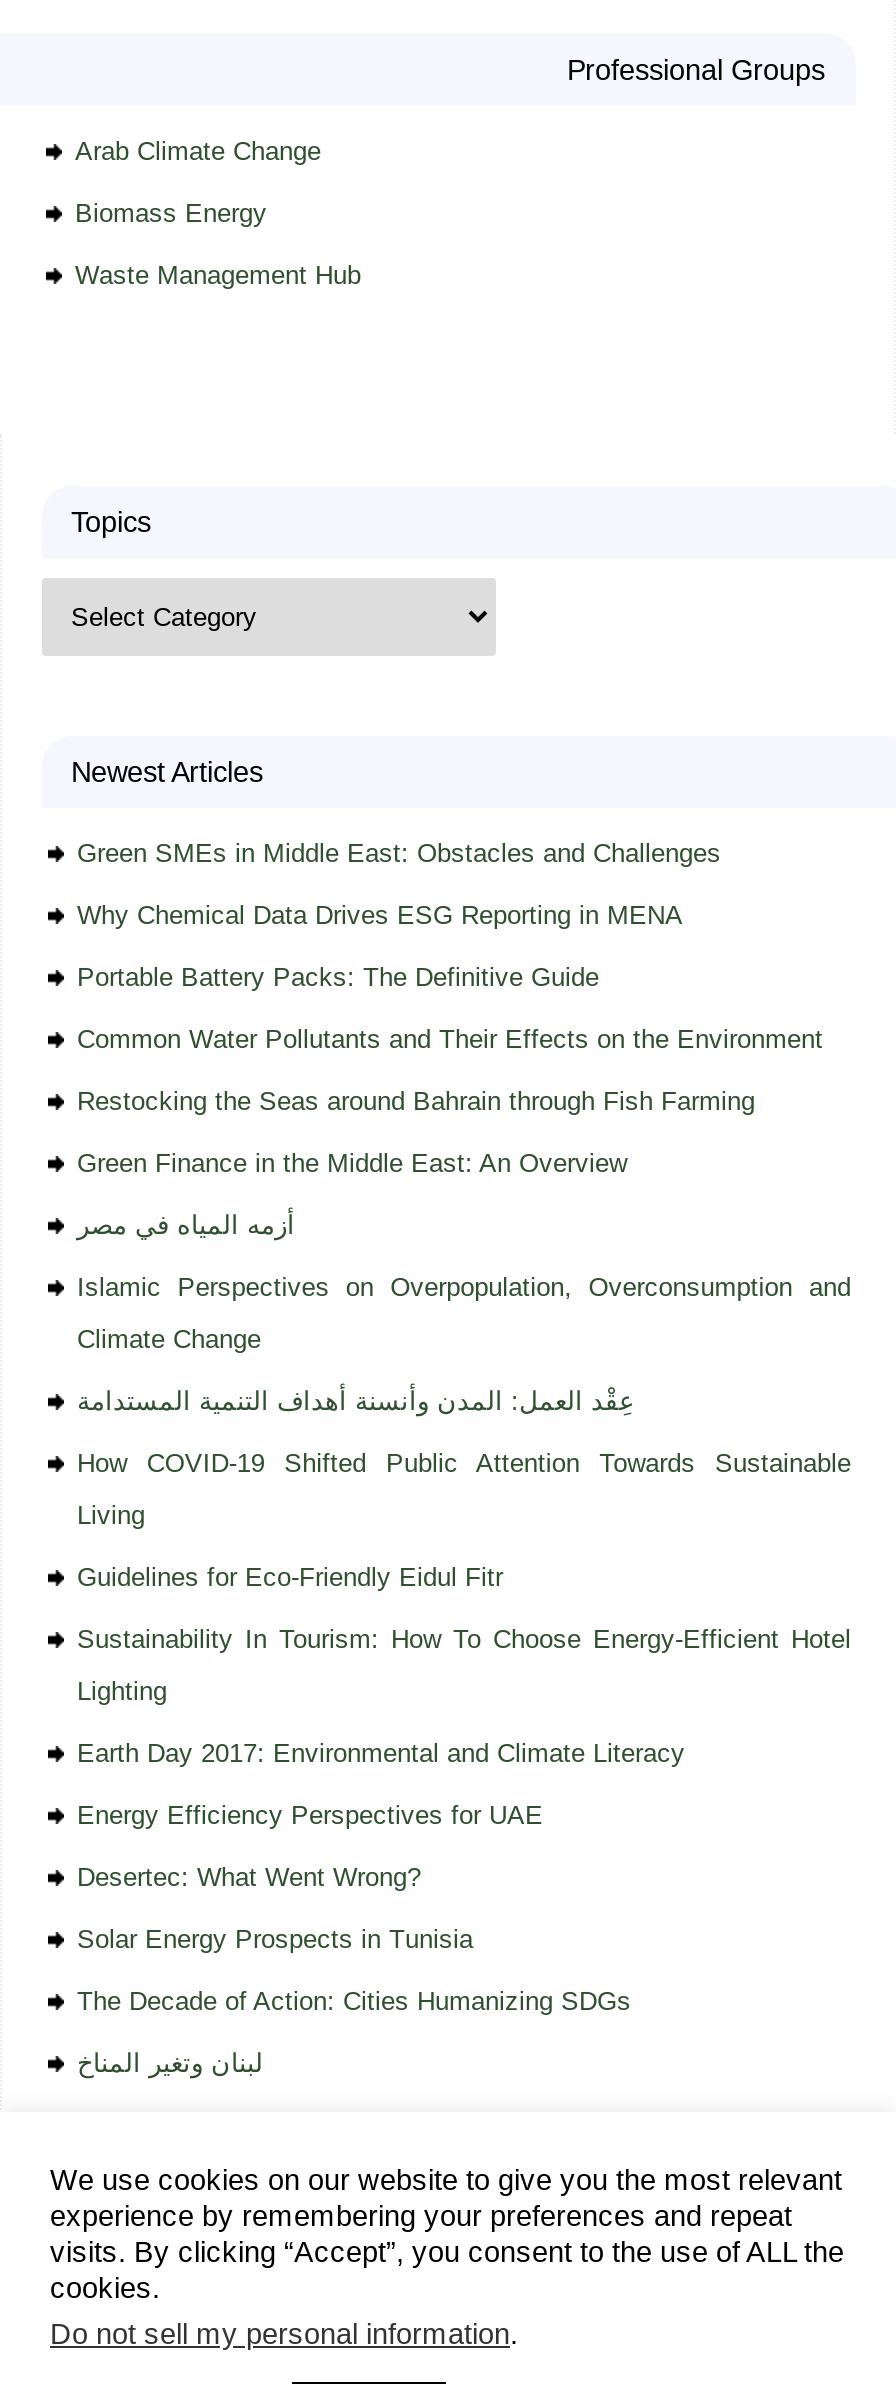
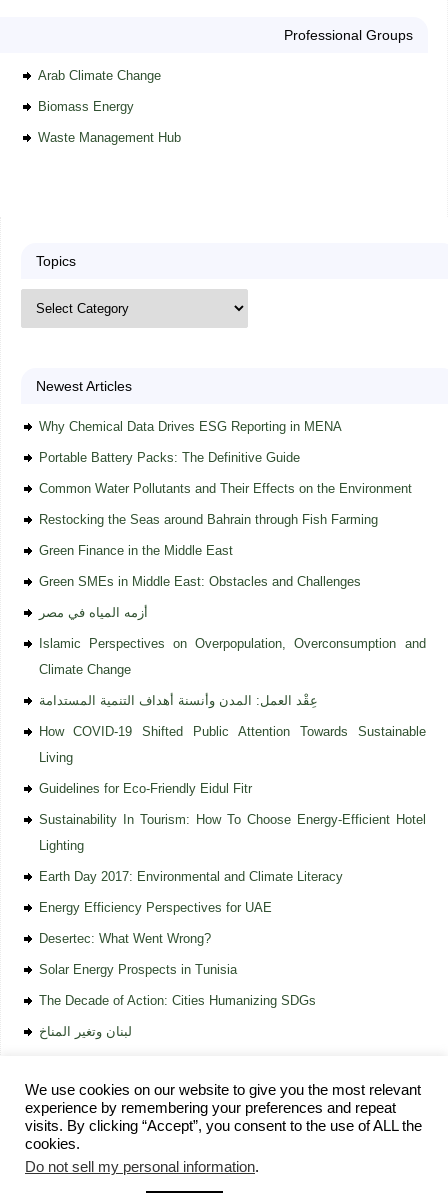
moved down: Green SMEs in Middle East: Obstacles and Challenges

moved up: Why Chemical Data Drives ESG Reporting in MENA | Portable Battery Packs: The Definitive Guide | Common Water Pollutants and Their Effects on the Environment | Restocking the Seas around Bahrain through Fish Farming

- Green Finance in the Middle East: An Overview
+ Green Finance in the Middle East
